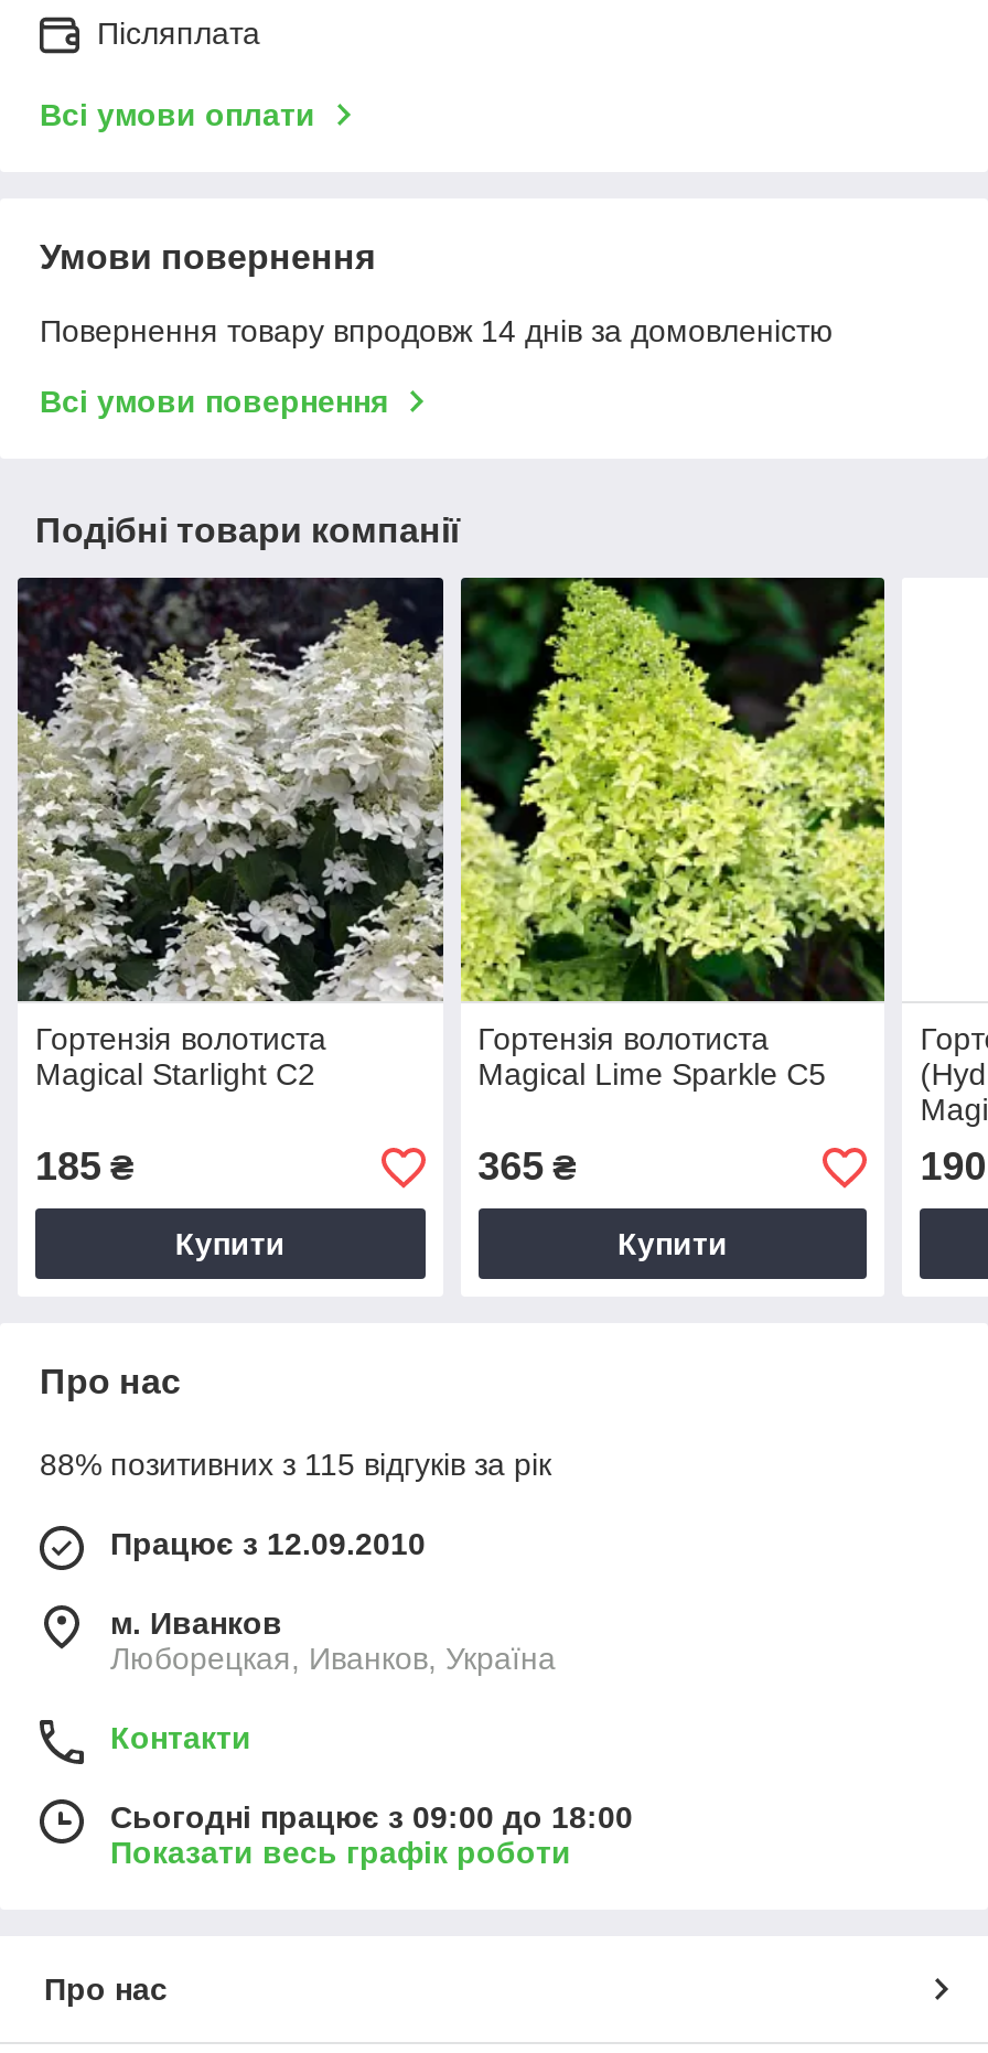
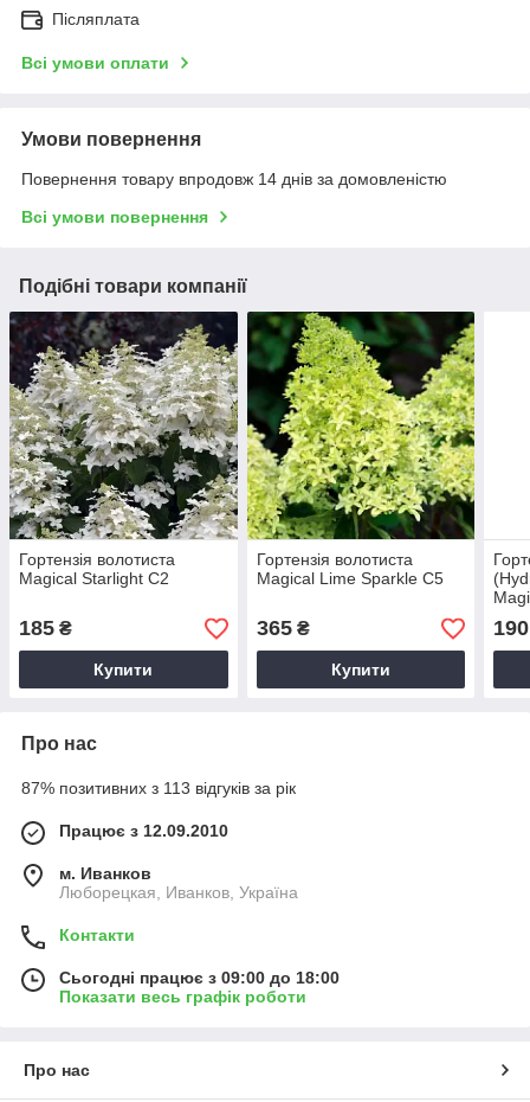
- 88% позитивних з 115 відгуків за рік
+ 87% позитивних з 113 відгуків за рік
